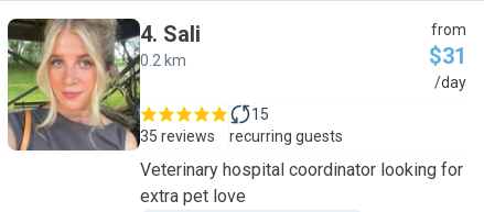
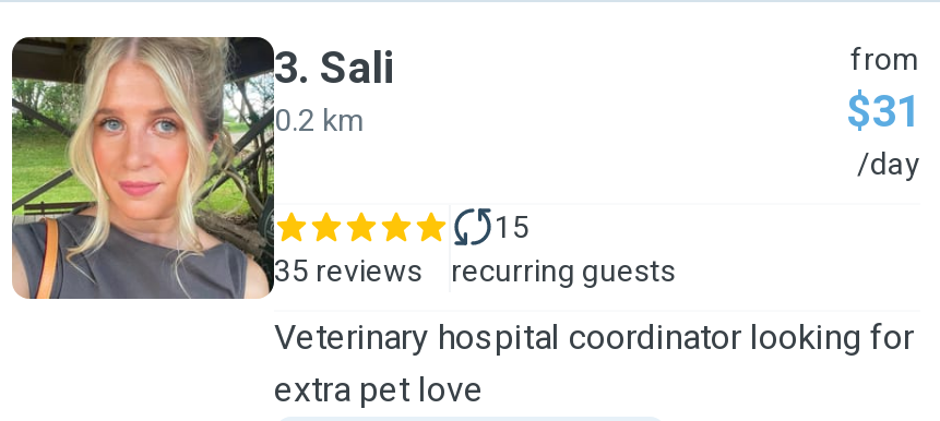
- 4. Sali
+ 3. Sali
